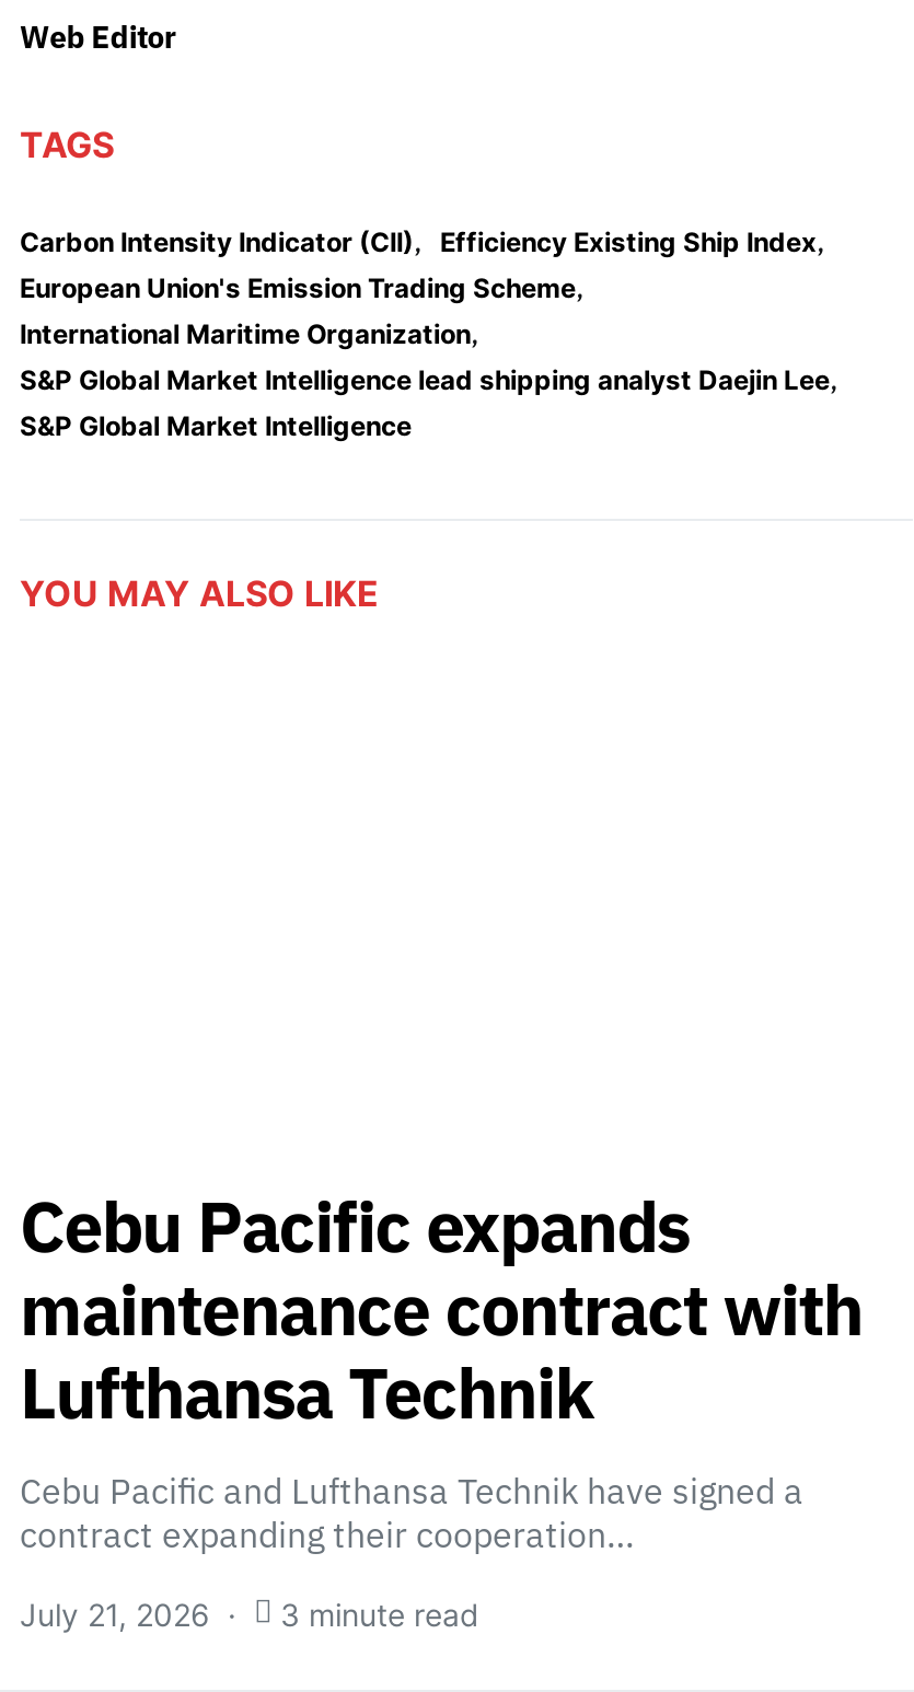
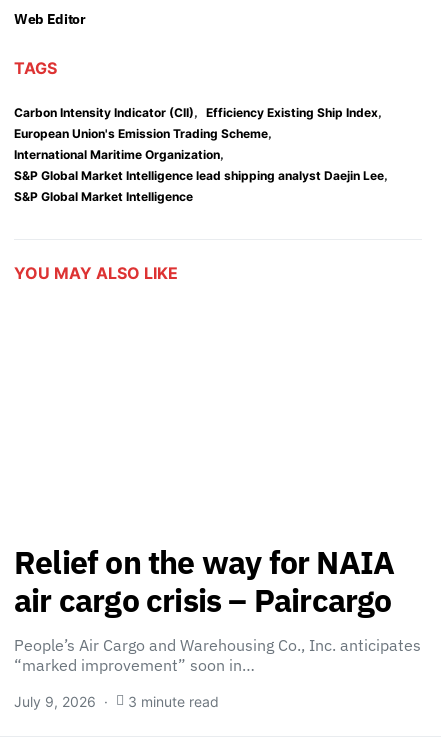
- Cebu Pacific expands
- maintenance contract with
- Lufthansa Technik
- Cebu Pacific and Lufthansa Technik have signed a
- contract expanding their cooperation…
+ Relief on the way for NAIA
+ air cargo crisis – Paircargo
+ People’s Air Cargo and Warehousing Co., Inc. anticipates
+ “marked improvement” soon in…

- July 21, 2026 3 minute read
+ July 9, 2026 3 minute read
